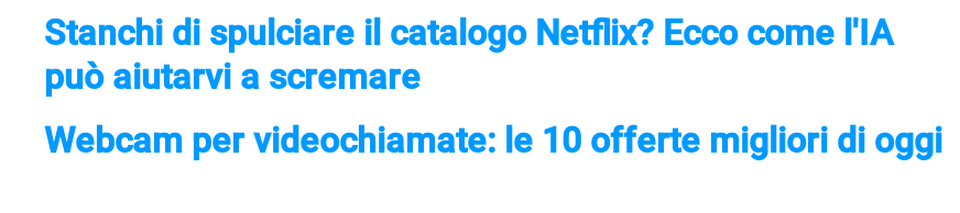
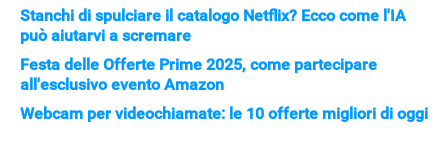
+ Festa delle Offerte Prime 2025, come partecipare
+ all'esclusivo evento Amazon
